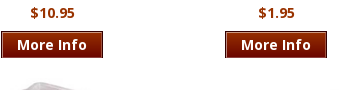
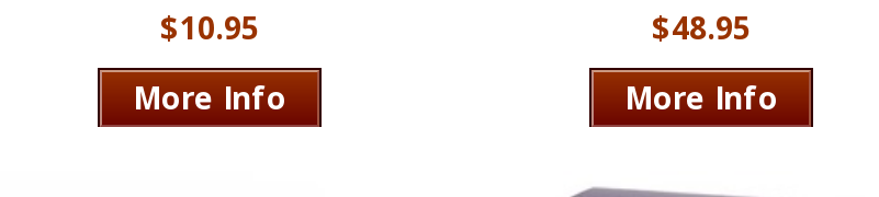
- $1.95
+ $48.95
